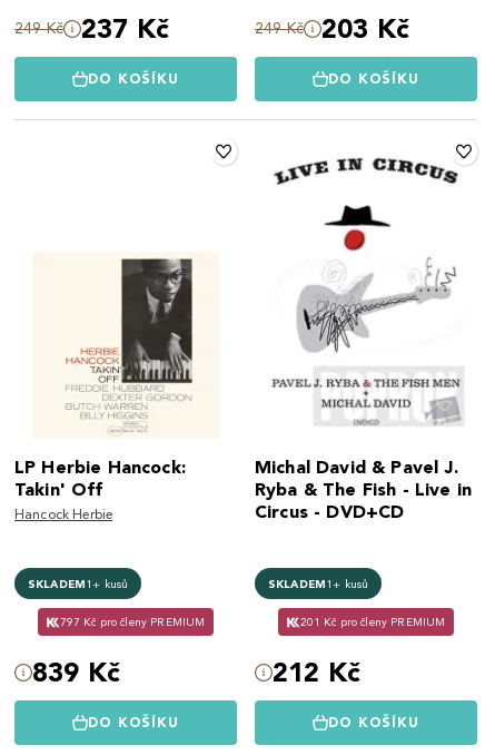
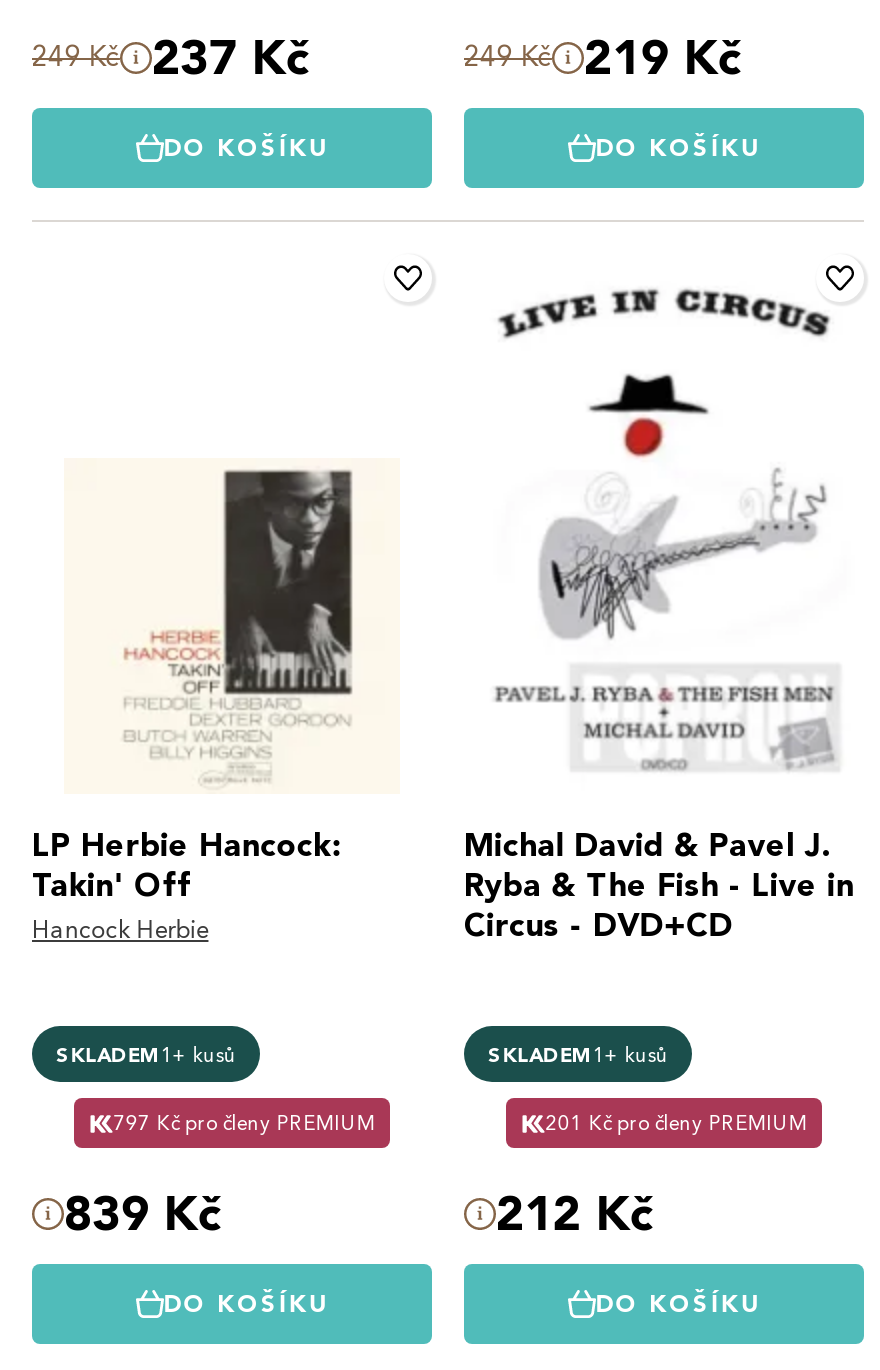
- 249 Kč 203 Kč
+ 249 Kč 219 Kč
